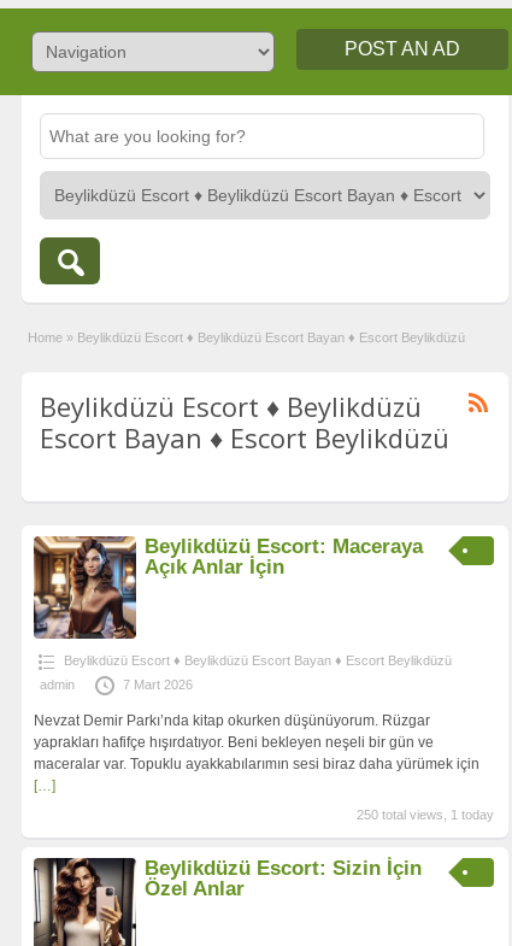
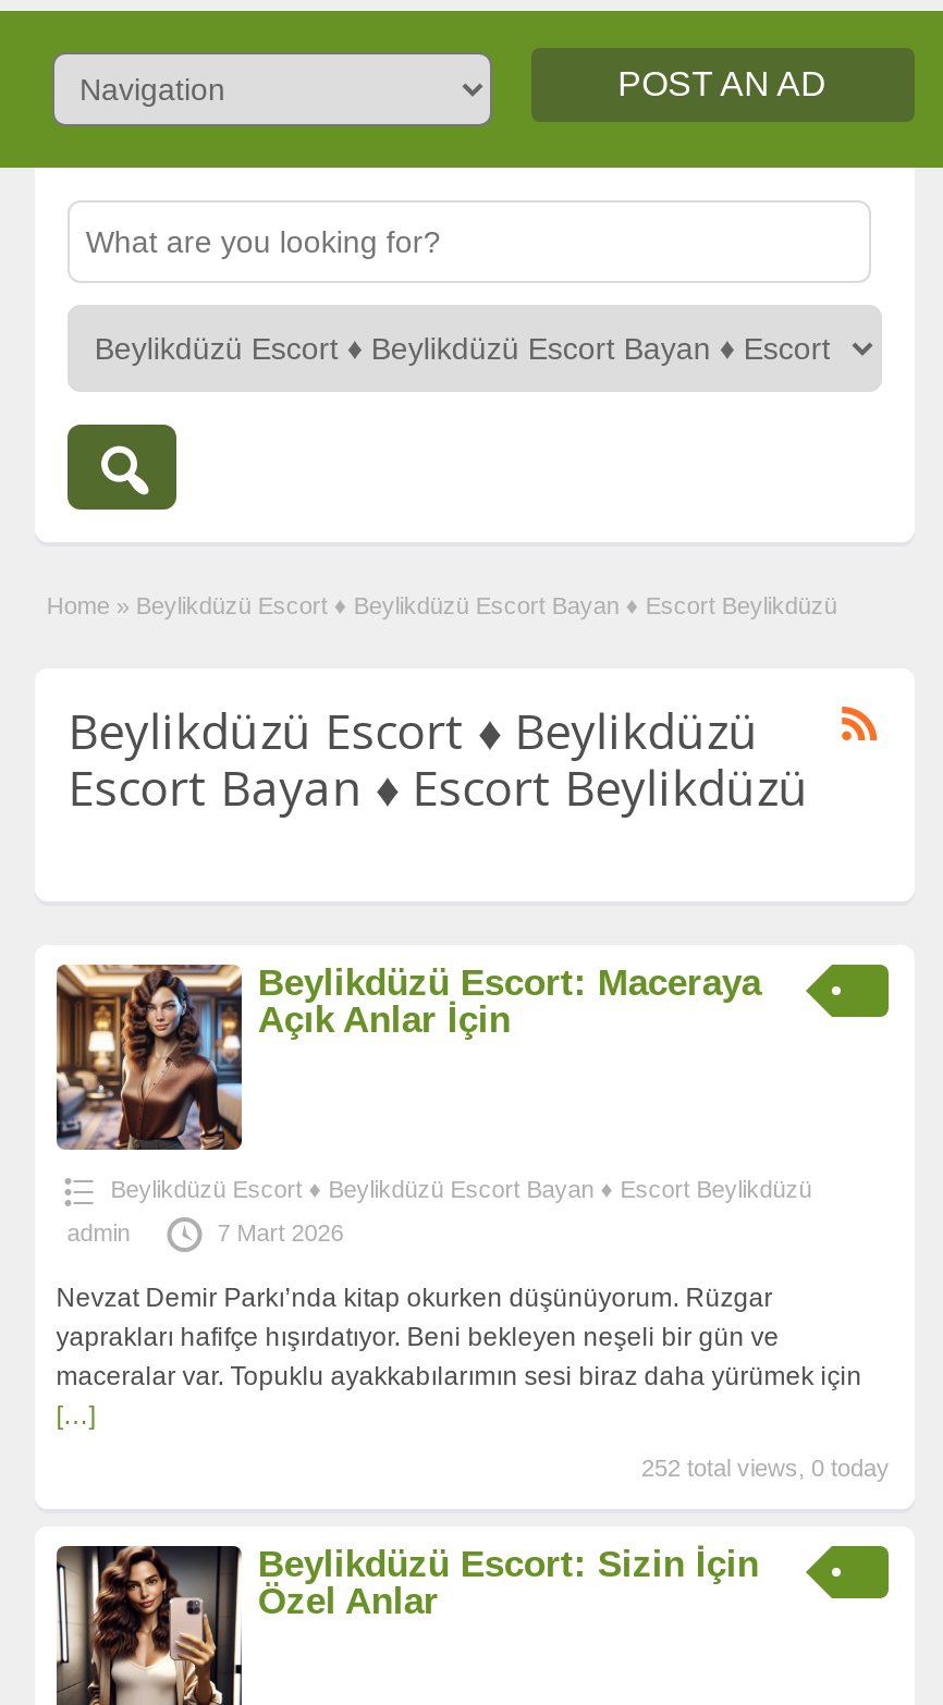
- 250 total views, 1 today
+ 252 total views, 0 today
